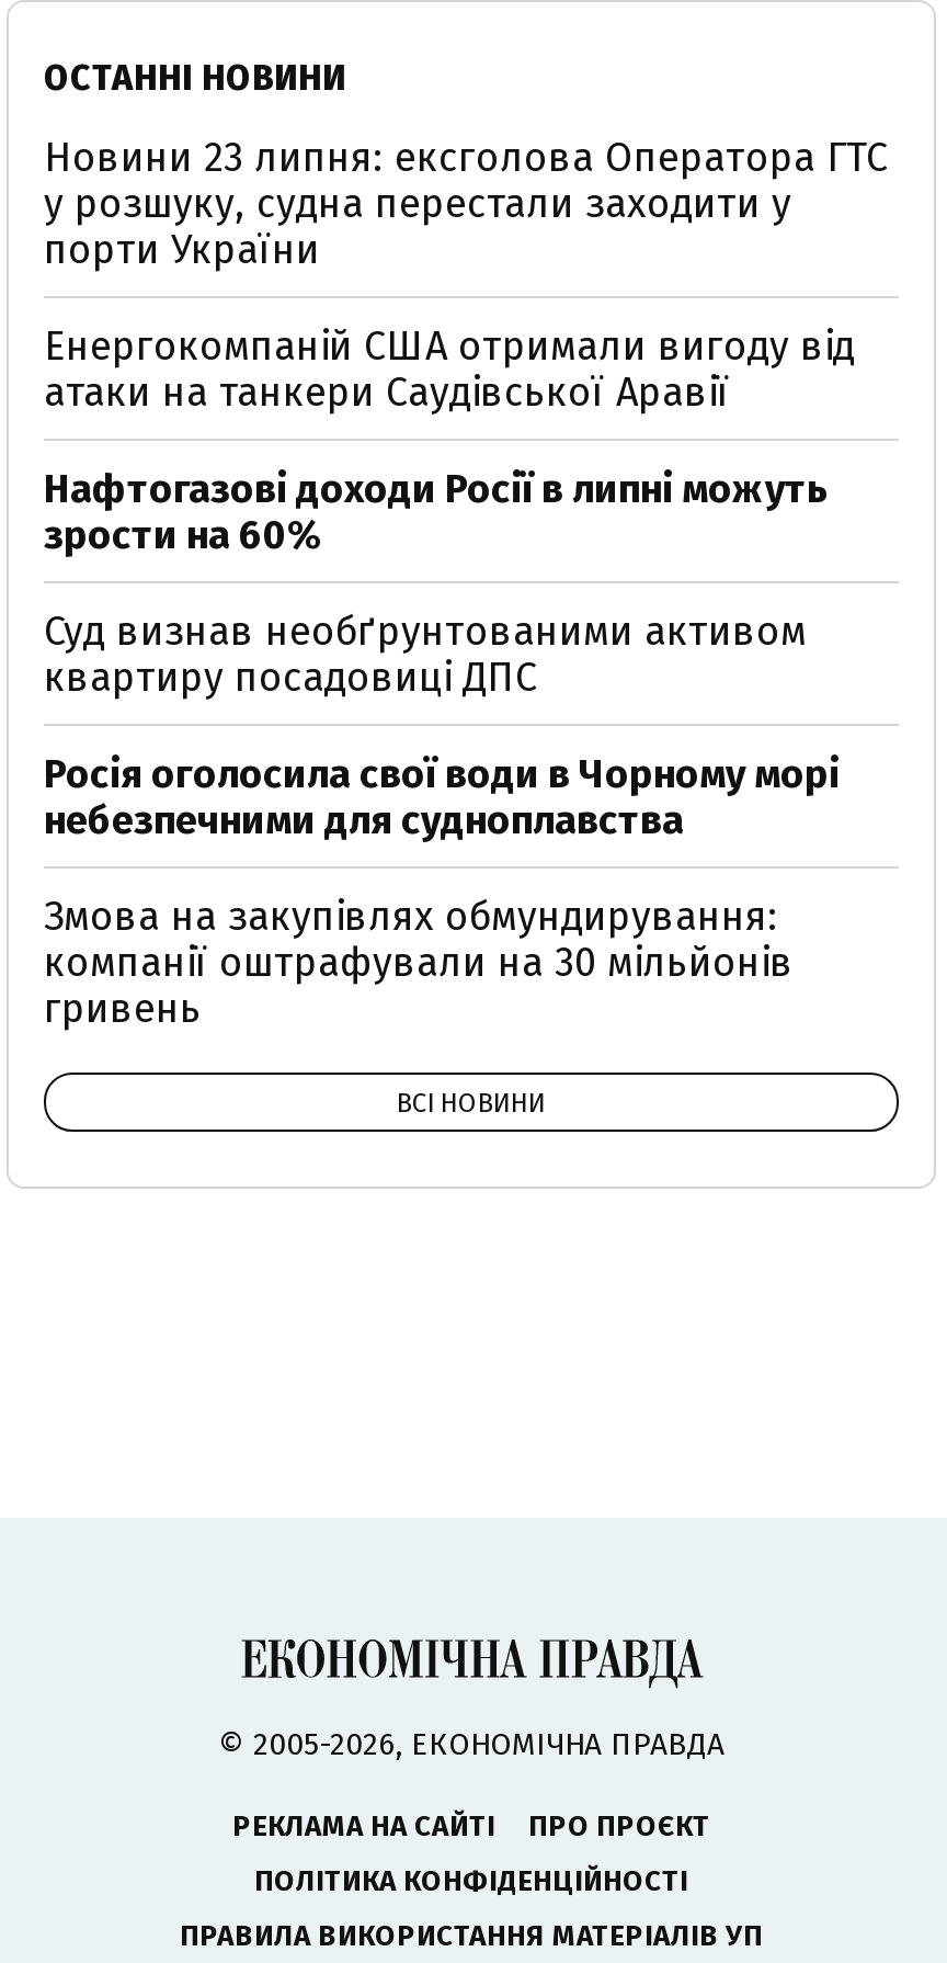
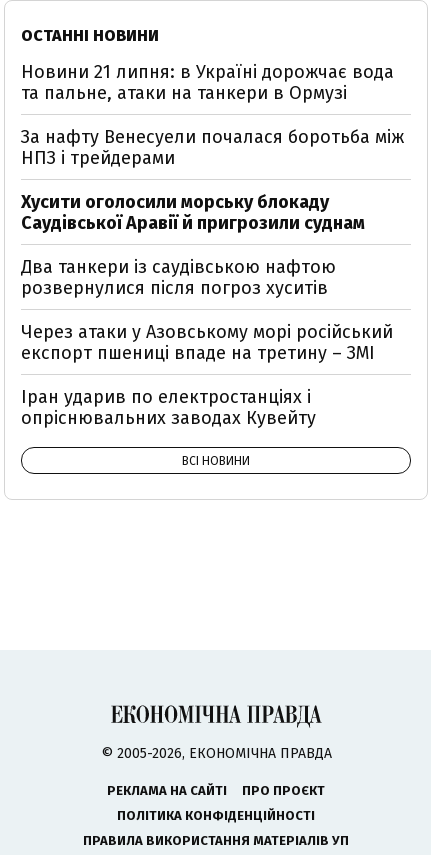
- Новини 23 липня: ексголова Оператора ГТС
- у розшуку, судна перестали заходити у
- порти України
+ Новини 21 липня: в Україні дорожчає вода
+ та пальне, атаки на танкери в Ормузі

- Енергокомпаній США отримали вигоду від
- атаки на танкери Саудівської Аравії
+ За нафту Венесуели почалася боротьба між
+ НПЗ і трейдерами

- Нафтогазові доходи Росії в липні можуть
- зрости на 60%
+ Хусити оголосили морську блокаду
+ Саудівської Аравії й пригрозили суднам

- Суд визнав необґрунтованими активом
- квартиру посадовиці ДПС
+ Два танкери із саудівською нафтою
+ розвернулися після погроз хуситів

- Росія оголосила свої води в Чорному морі
- небезпечними для судноплавства
+ Через атаки у Азовському морі російський
+ експорт пшениці впаде на третину – ЗМІ

- Змова на закупівлях обмундирування:
- компанії оштрафували на 30 мільйонів
- гривень
+ Іран ударив по електростанціях і
+ опріснювальних заводах Кувейту
